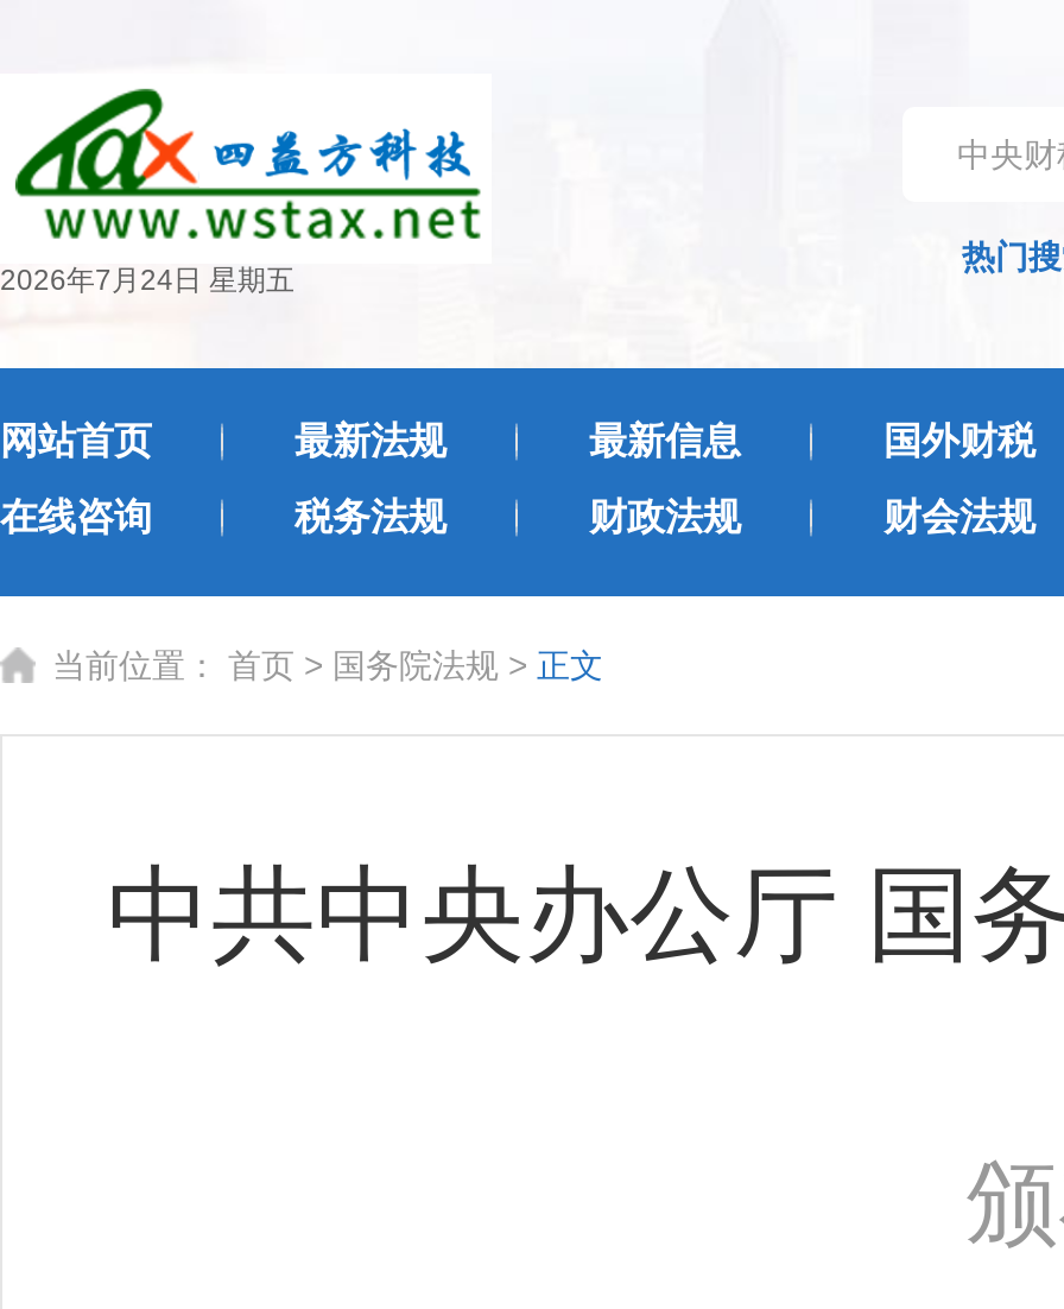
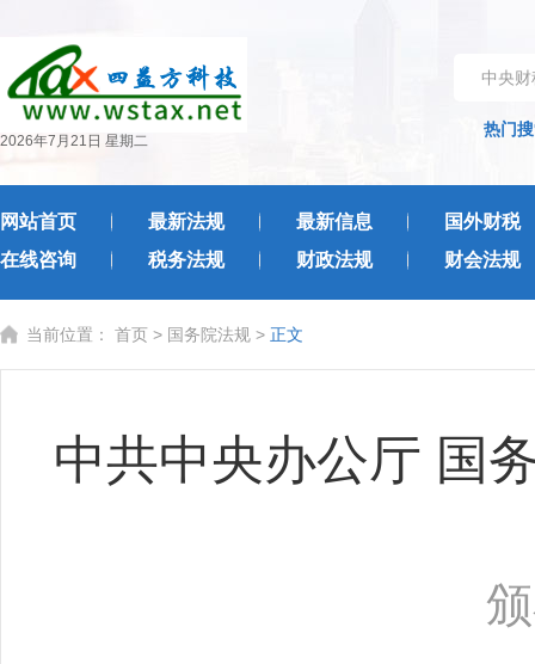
- 2026年7月24日 星期五
+ 2026年7月21日 星期二
